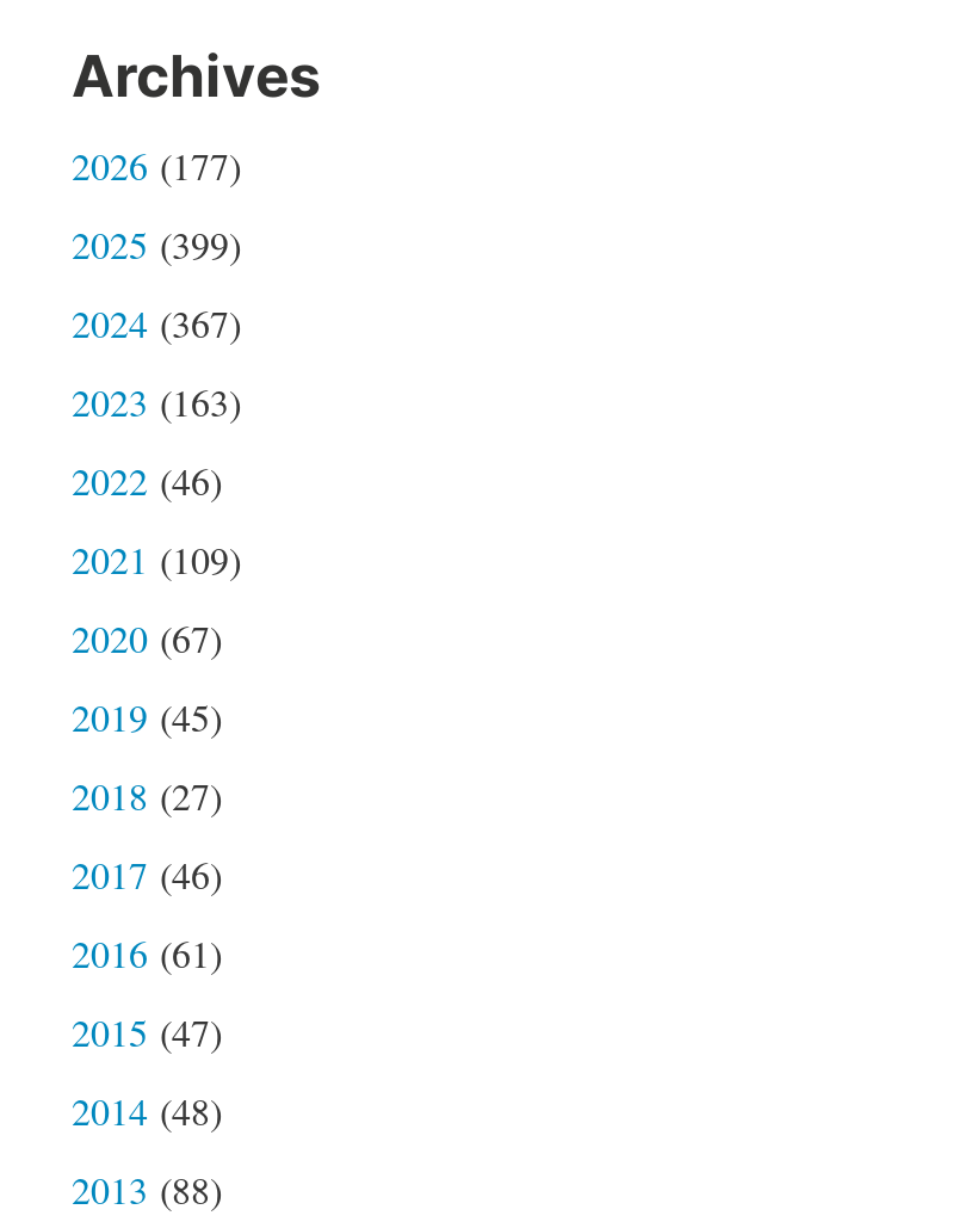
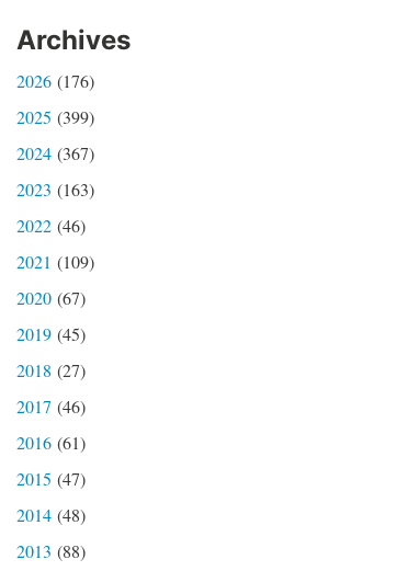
- 2026 (177)
+ 2026 (176)
